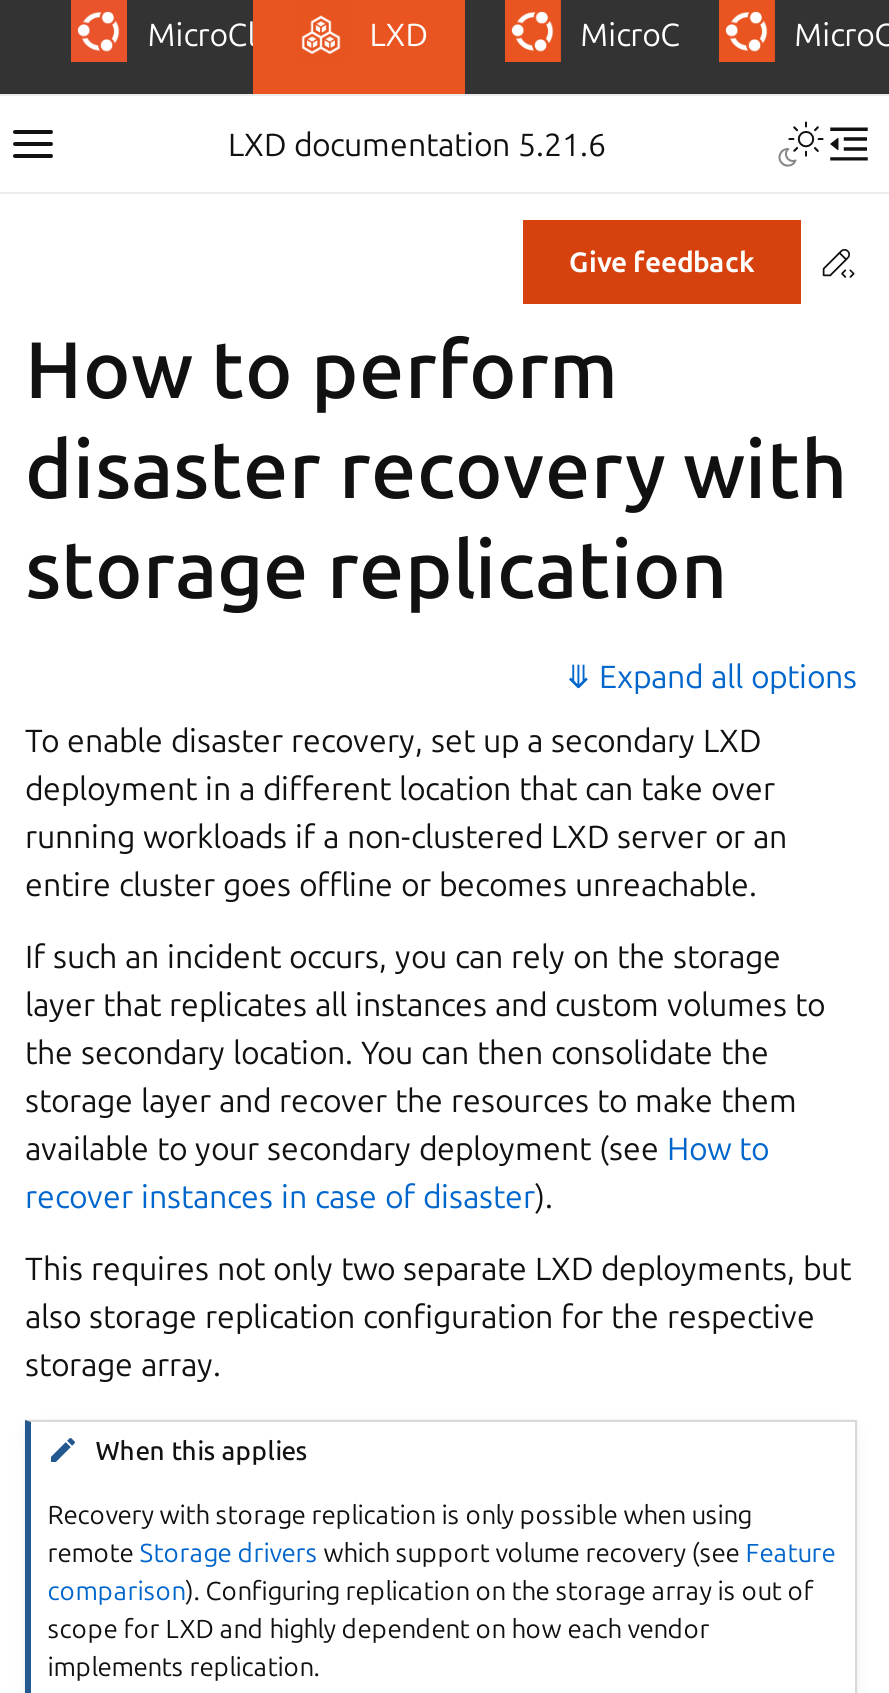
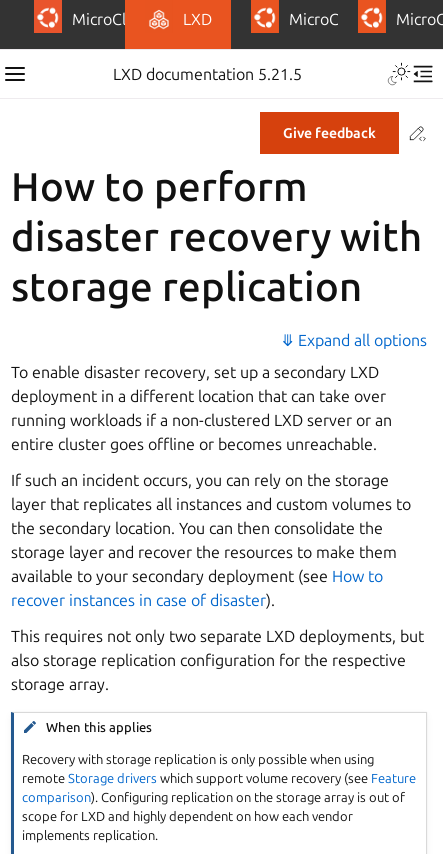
- LXD documentation 5.21.6
+ LXD documentation 5.21.5
